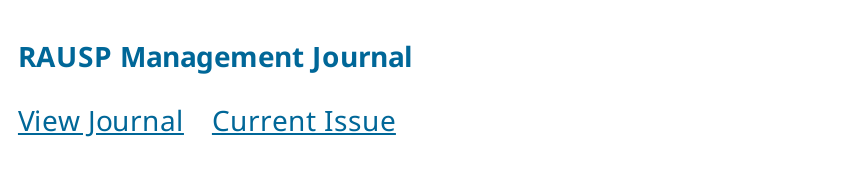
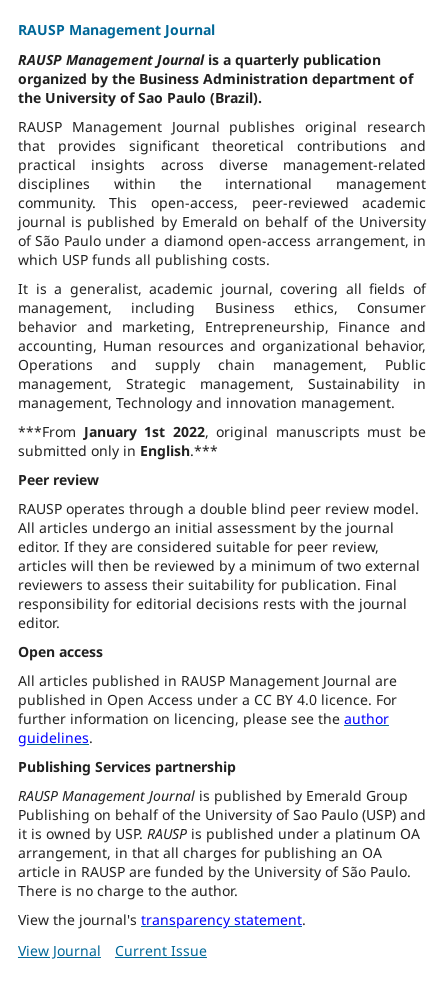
+ RAUSP Management Journal is a quarterly publication
+ organized by the Business Administration department of
+ the University of Sao Paulo (Brazil).
+ RAUSP Management Journal publishes original research
+ that provides significant theoretical contributions and
+ practical insights across diverse management-related
+ disciplines within the international management
+ community. This open-access, peer-reviewed academic
+ journal is published by Emerald on behalf of the University
+ of São Paulo under a diamond open-access arrangement, in
+ which USP funds all publishing costs.
+ It is a generalist, academic journal, covering all fields of
+ management, including Business ethics, Consumer
+ behavior and marketing, Entrepreneurship, Finance and
+ accounting, Human resources and organizational behavior,
+ Operations and supply chain management, Public
+ management, Strategic management, Sustainability in
+ management, Technology and innovation management.
+ ***From January 1st 2022, original manuscripts must be
+ submitted only in English.***
+ Peer review
+ RAUSP operates through a double blind peer review model.
+ All articles undergo an initial assessment by the journal
+ editor. If they are considered suitable for peer review,
+ articles will then be reviewed by a minimum of two external
+ reviewers to assess their suitability for publication. Final
+ responsibility for editorial decisions rests with the journal
+ editor.
+ Open access
+ All articles published in RAUSP Management Journal are
+ published in Open Access under a CC BY 4.0 licence. For
+ further information on licencing, please see the author
+ guidelines.
+ Publishing Services partnership
+ RAUSP Management Journal is published by Emerald Group
+ Publishing on behalf of the University of Sao Paulo (USP) and
+ it is owned by USP. RAUSP is published under a platinum OA
+ arrangement, in that all charges for publishing an OA
+ article in RAUSP are funded by the University of São Paulo.
+ There is no charge to the author.
+ View the journal's transparency statement.
